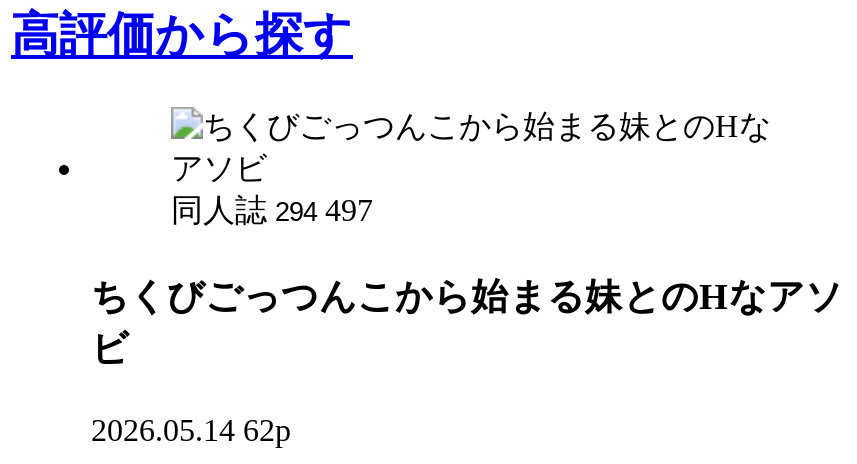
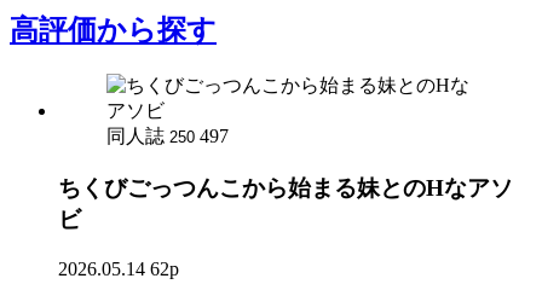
- 同人誌 294 497
+ 同人誌 250 497
